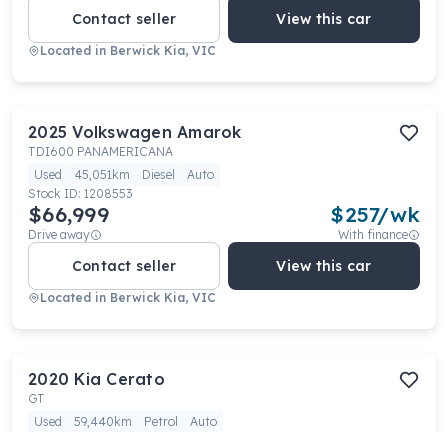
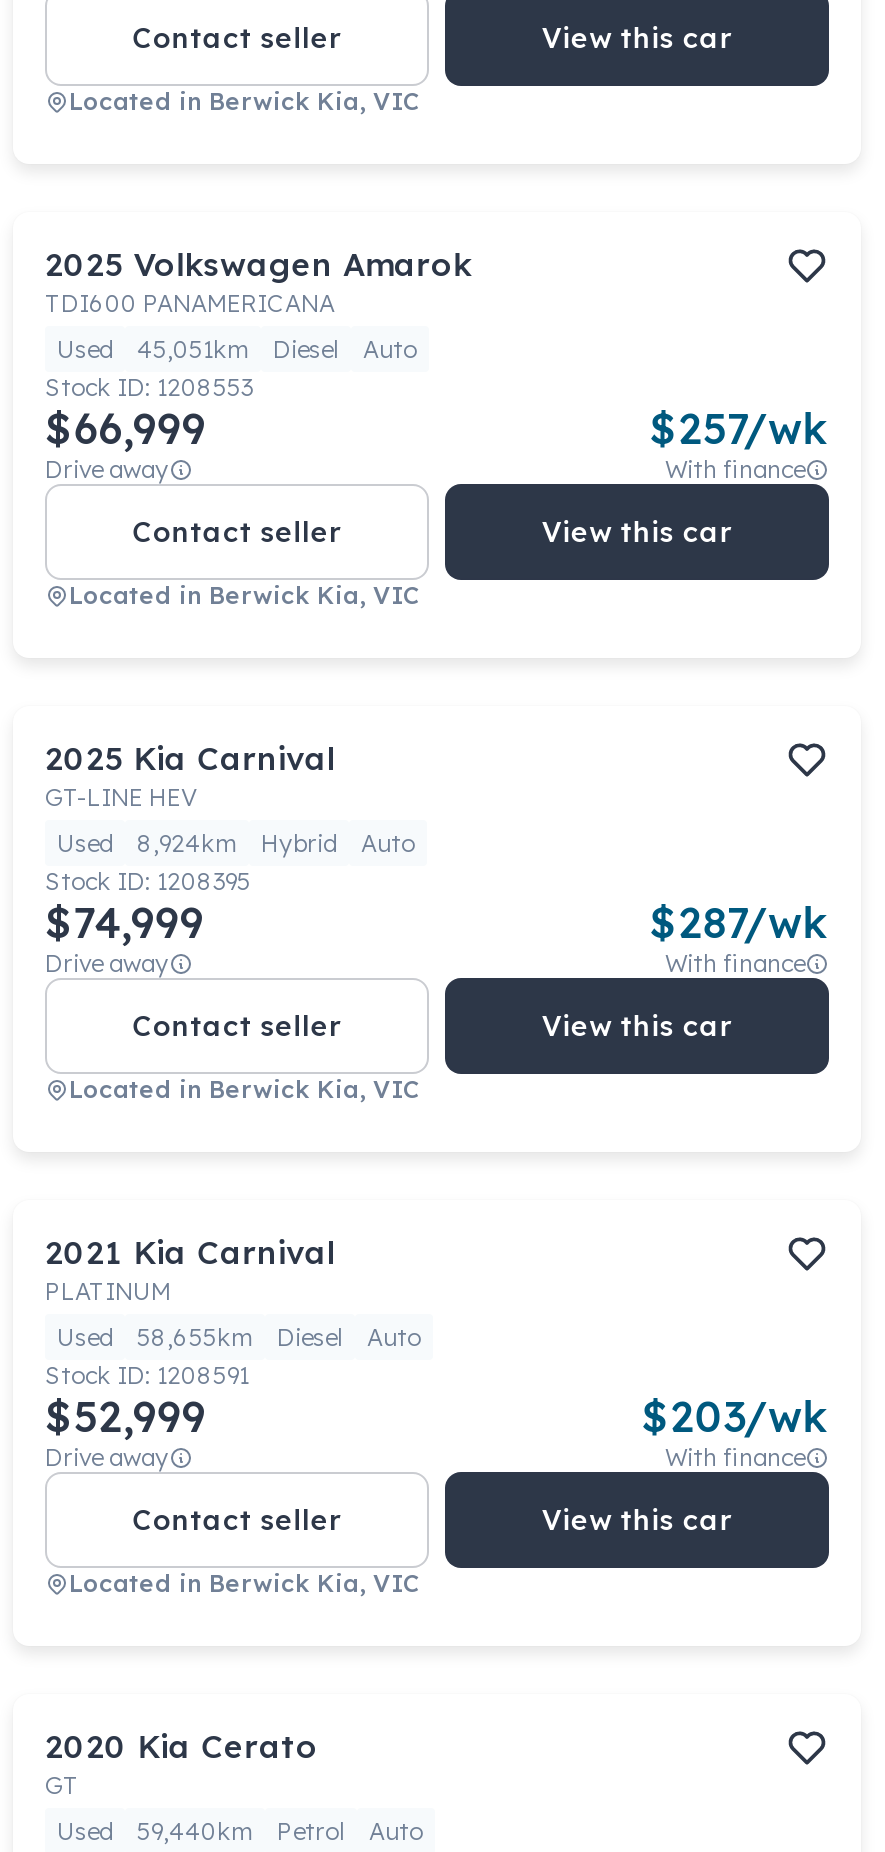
+ 2025 Kia Carnival
+ GT-LINE HEV
+ Used
+ 8,924km
+ Hybrid
+ Auto
+ Stock ID: 1208395
+ $74,999
+ Drive away

+ 2021 Kia Carnival
+ PLATINUM
+ Used
+ 58,655km
+ Diesel
+ Auto
+ Stock ID: 1208591
+ $52,999
+ Drive away

+ $287/wk
+ With finance
+ Contact seller
+ View this car
+ Located inBerwick Kia, VIC

+ $203/wk
+ With finance
+ Contact seller
+ View this car
+ Located inBerwick Kia, VIC
